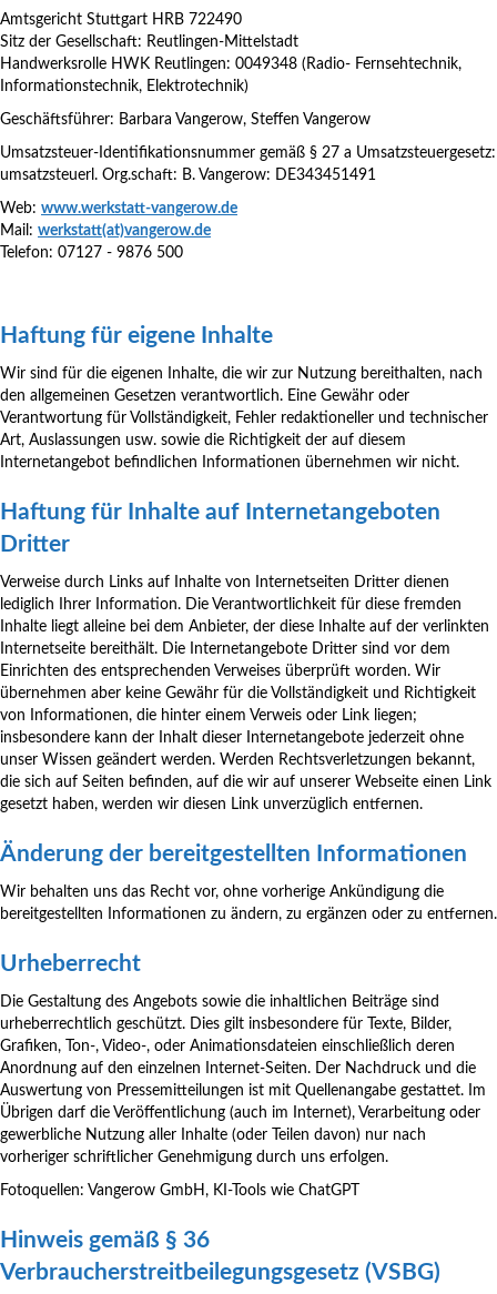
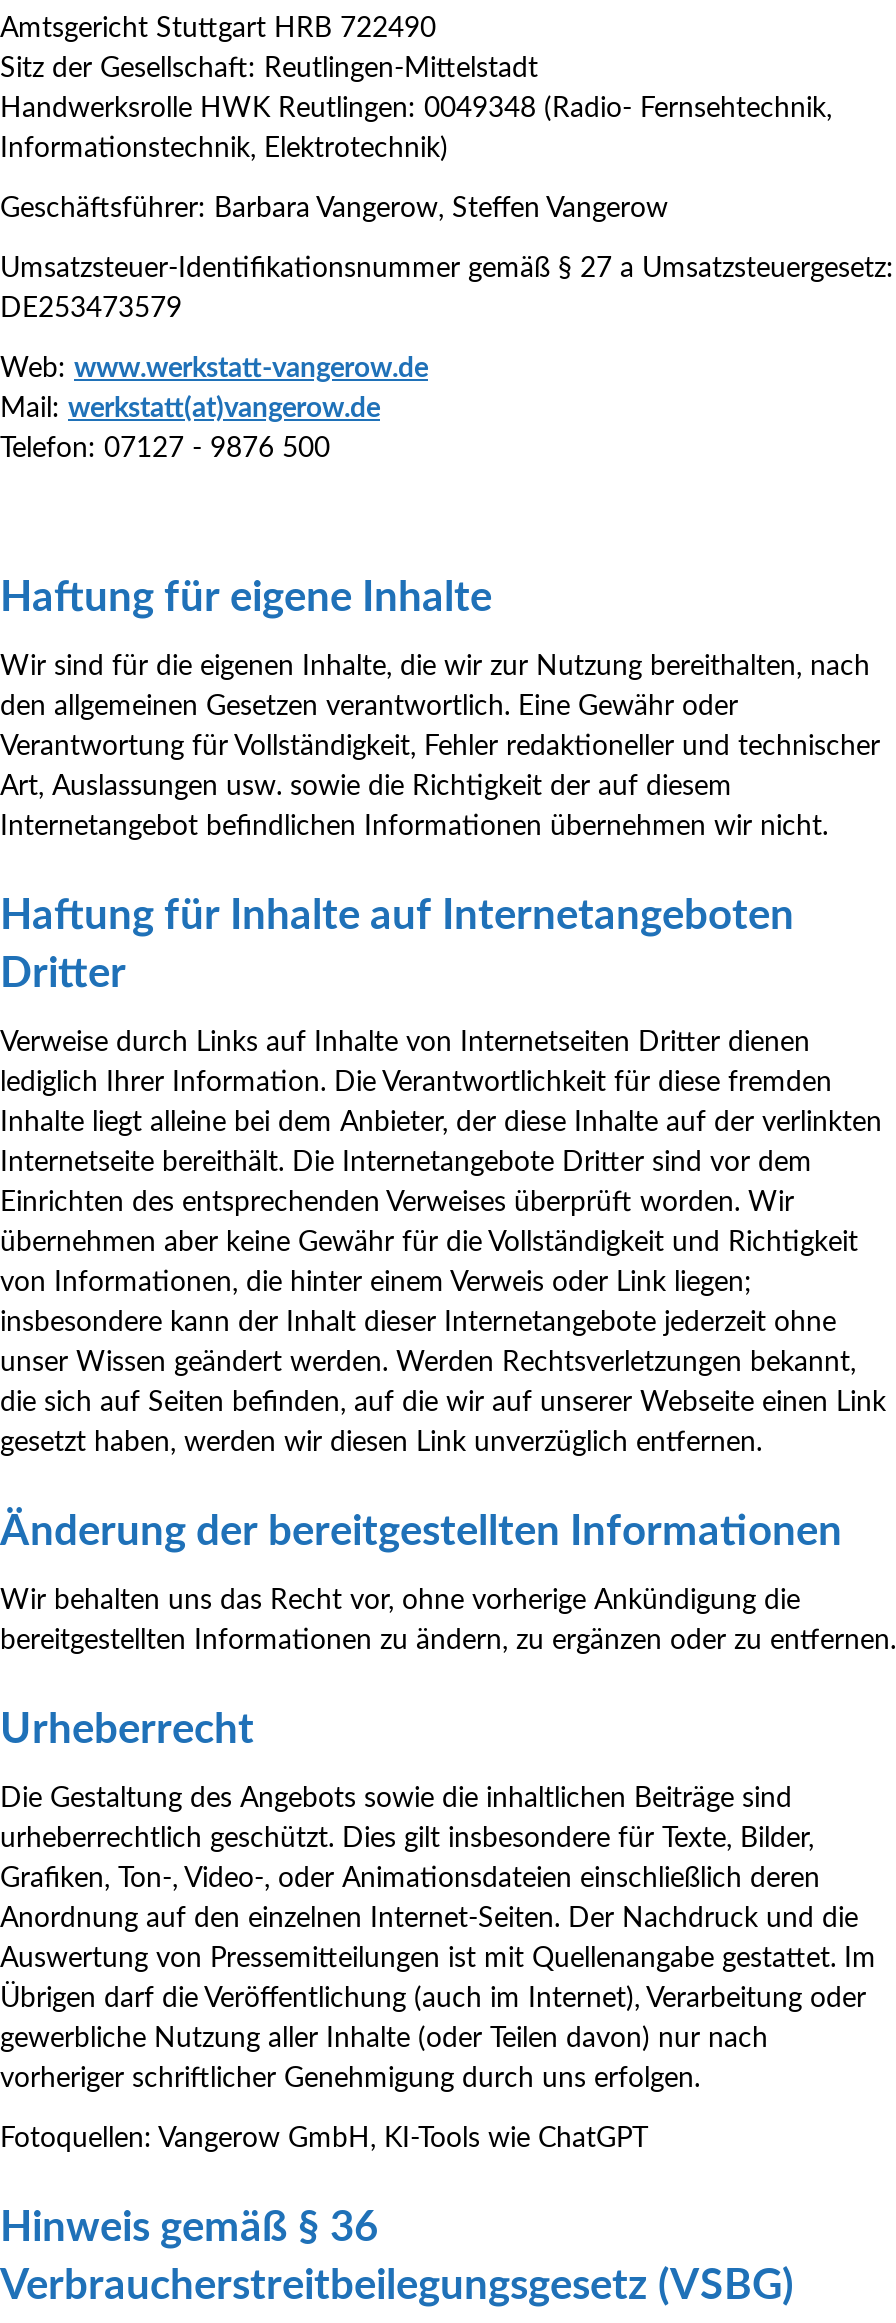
- umsatzsteuerl. Org.schaft: B. Vangerow: DE343451491
+ DE253473579
